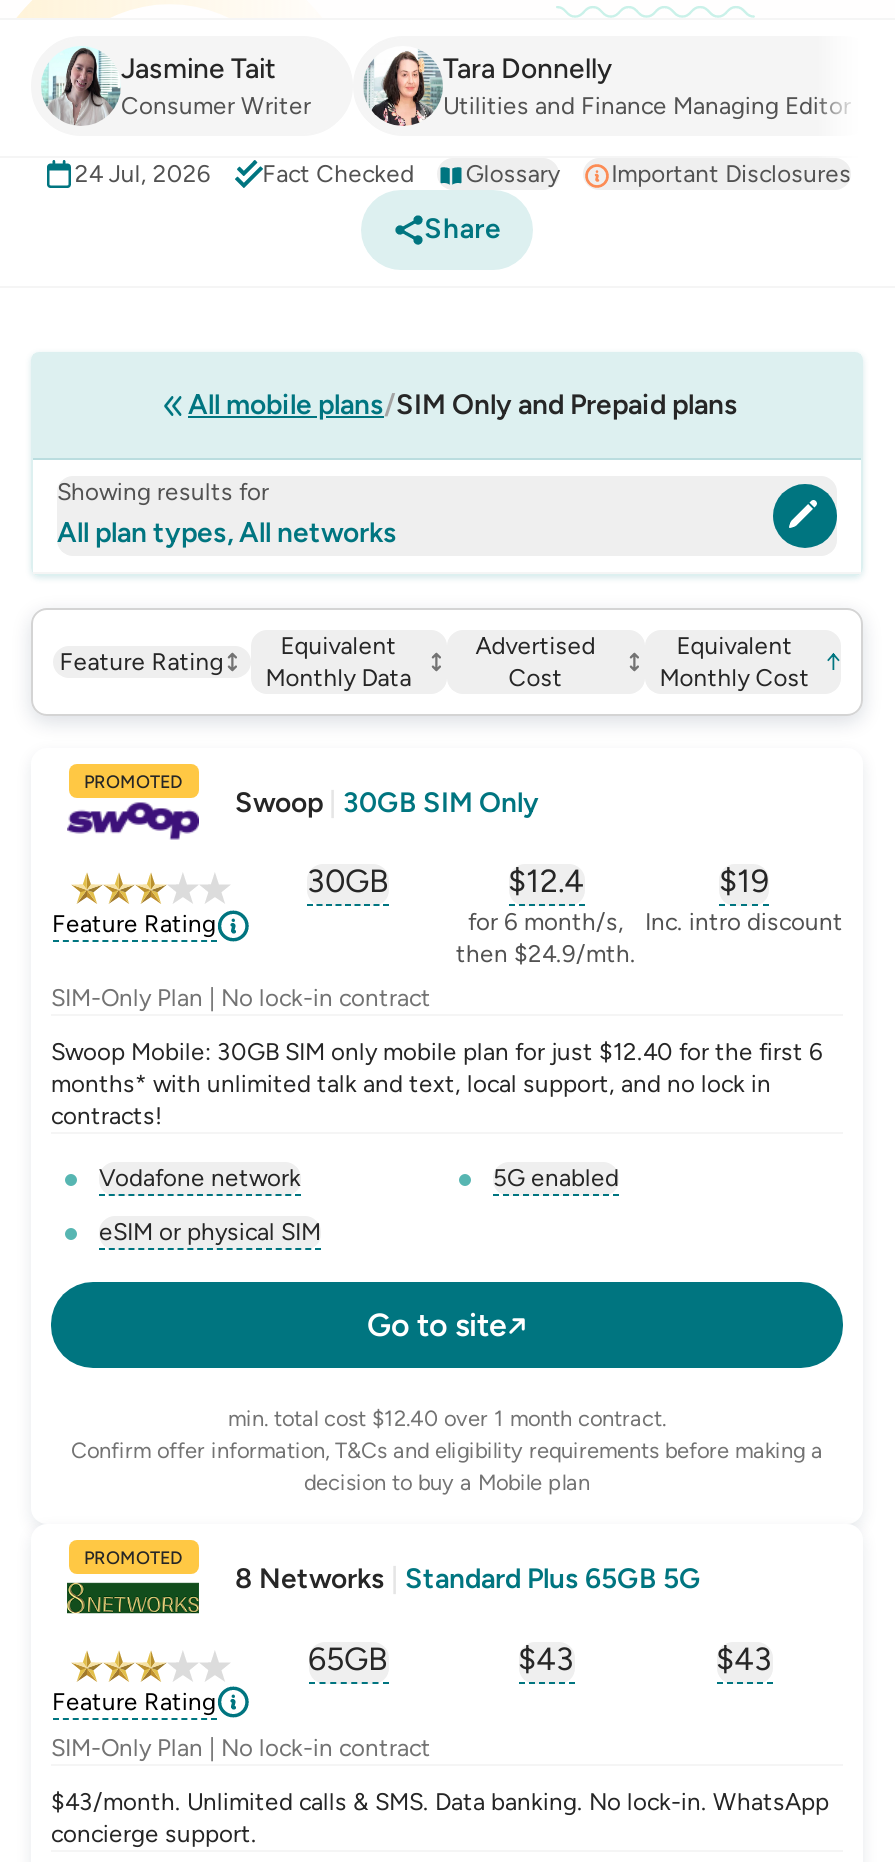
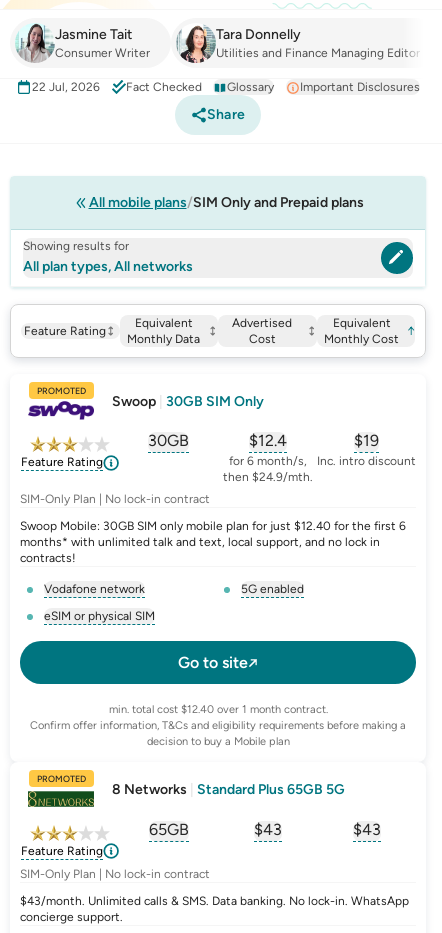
- 24 Jul, 2026 Fact Checked Glossary Important Disclosures
+ 22 Jul, 2026 Fact Checked Glossary Important Disclosures
